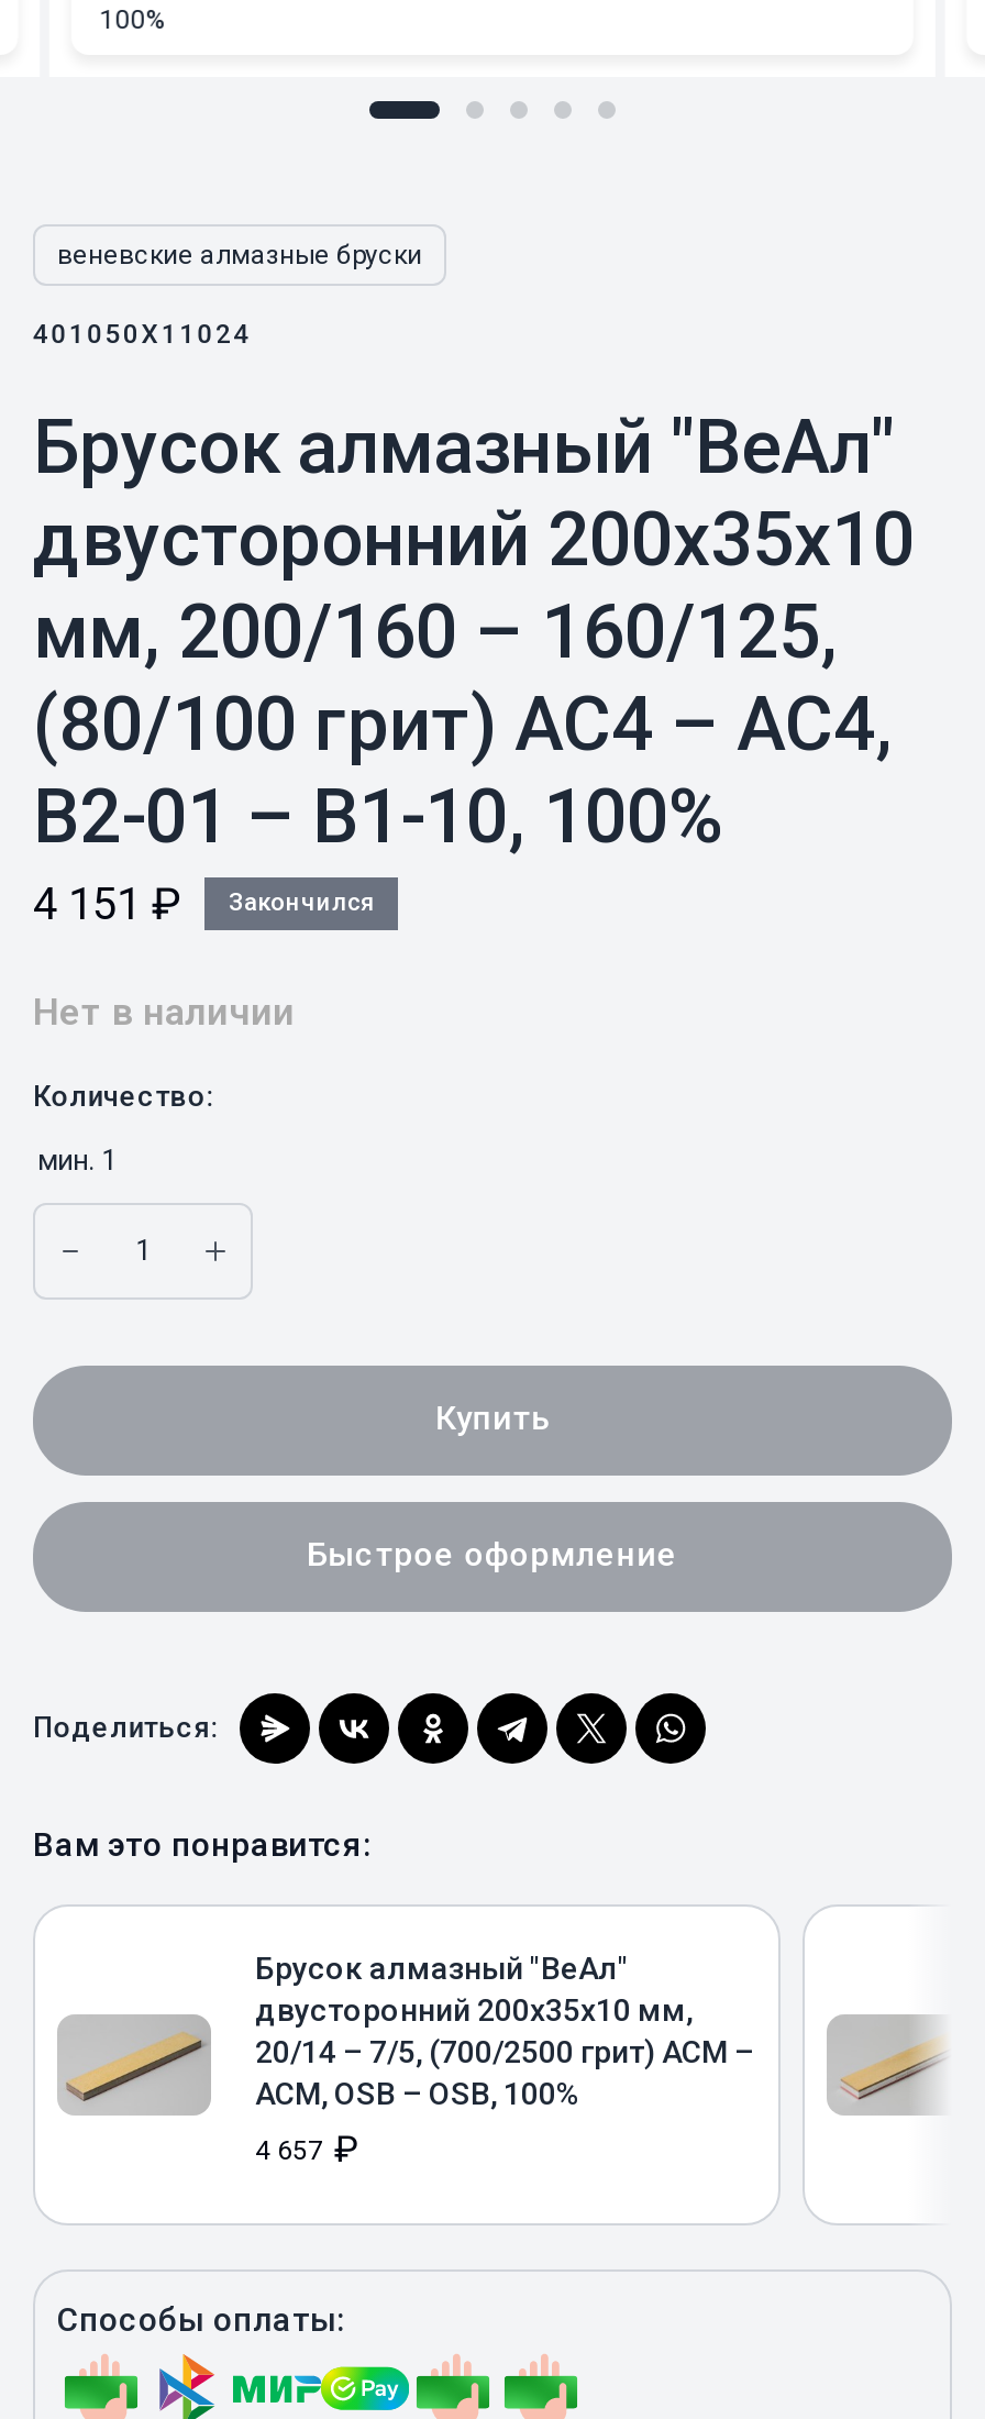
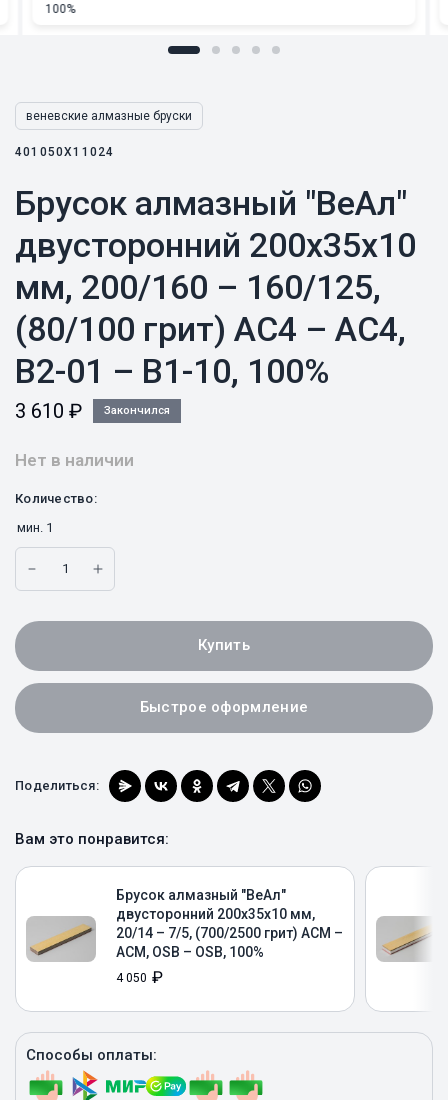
- 4 151 ₽ Закончился
+ 3 610 ₽ Закончился

- 4 657 ₽
+ 4 050 ₽
